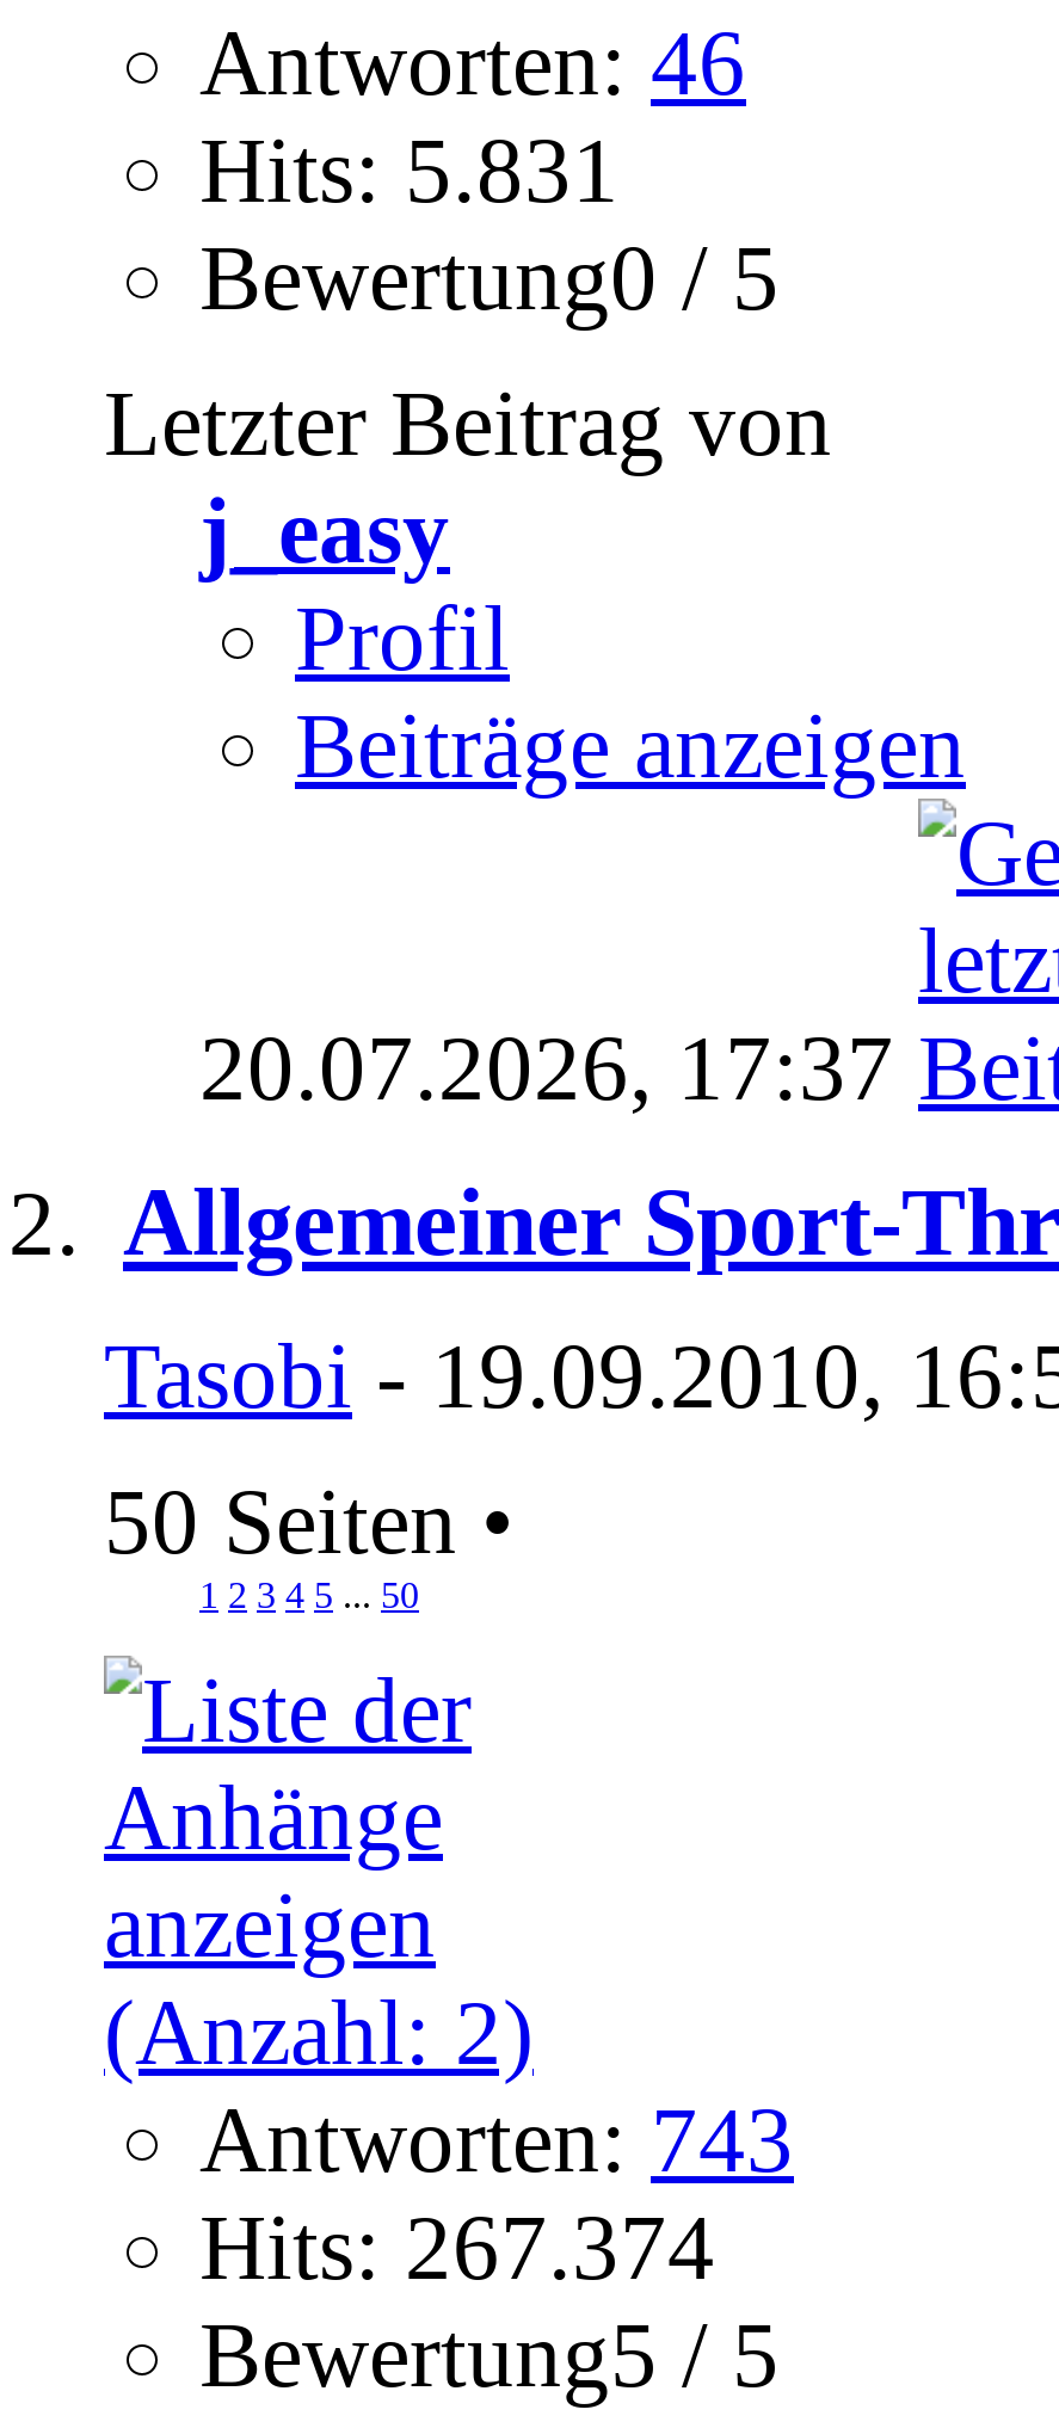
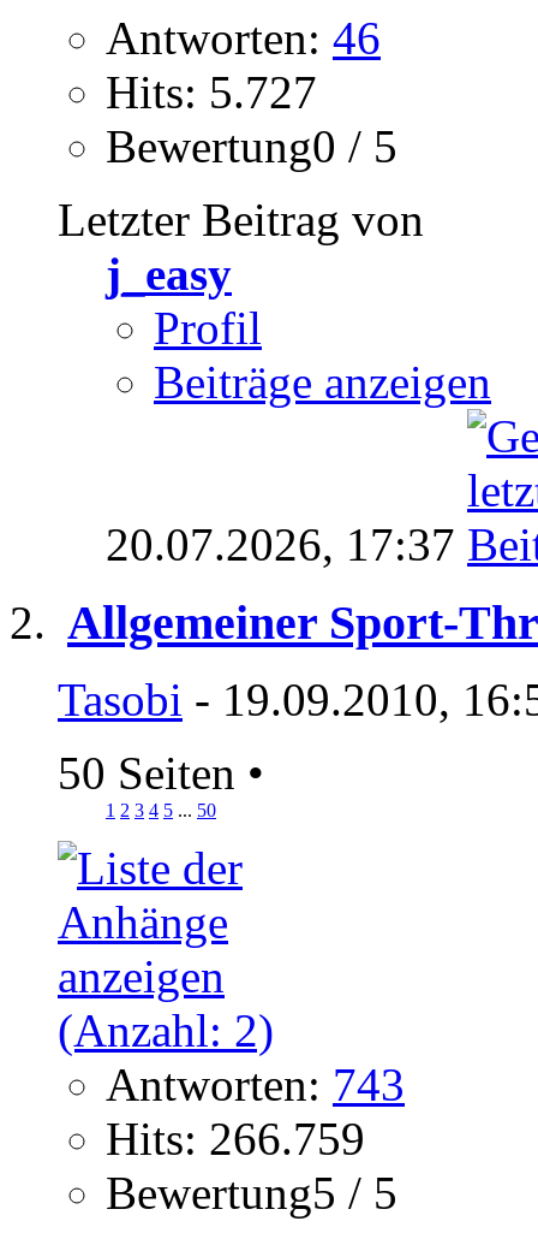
- Hits: 5.831
+ Hits: 5.727

- Hits: 267.374
+ Hits: 266.759
